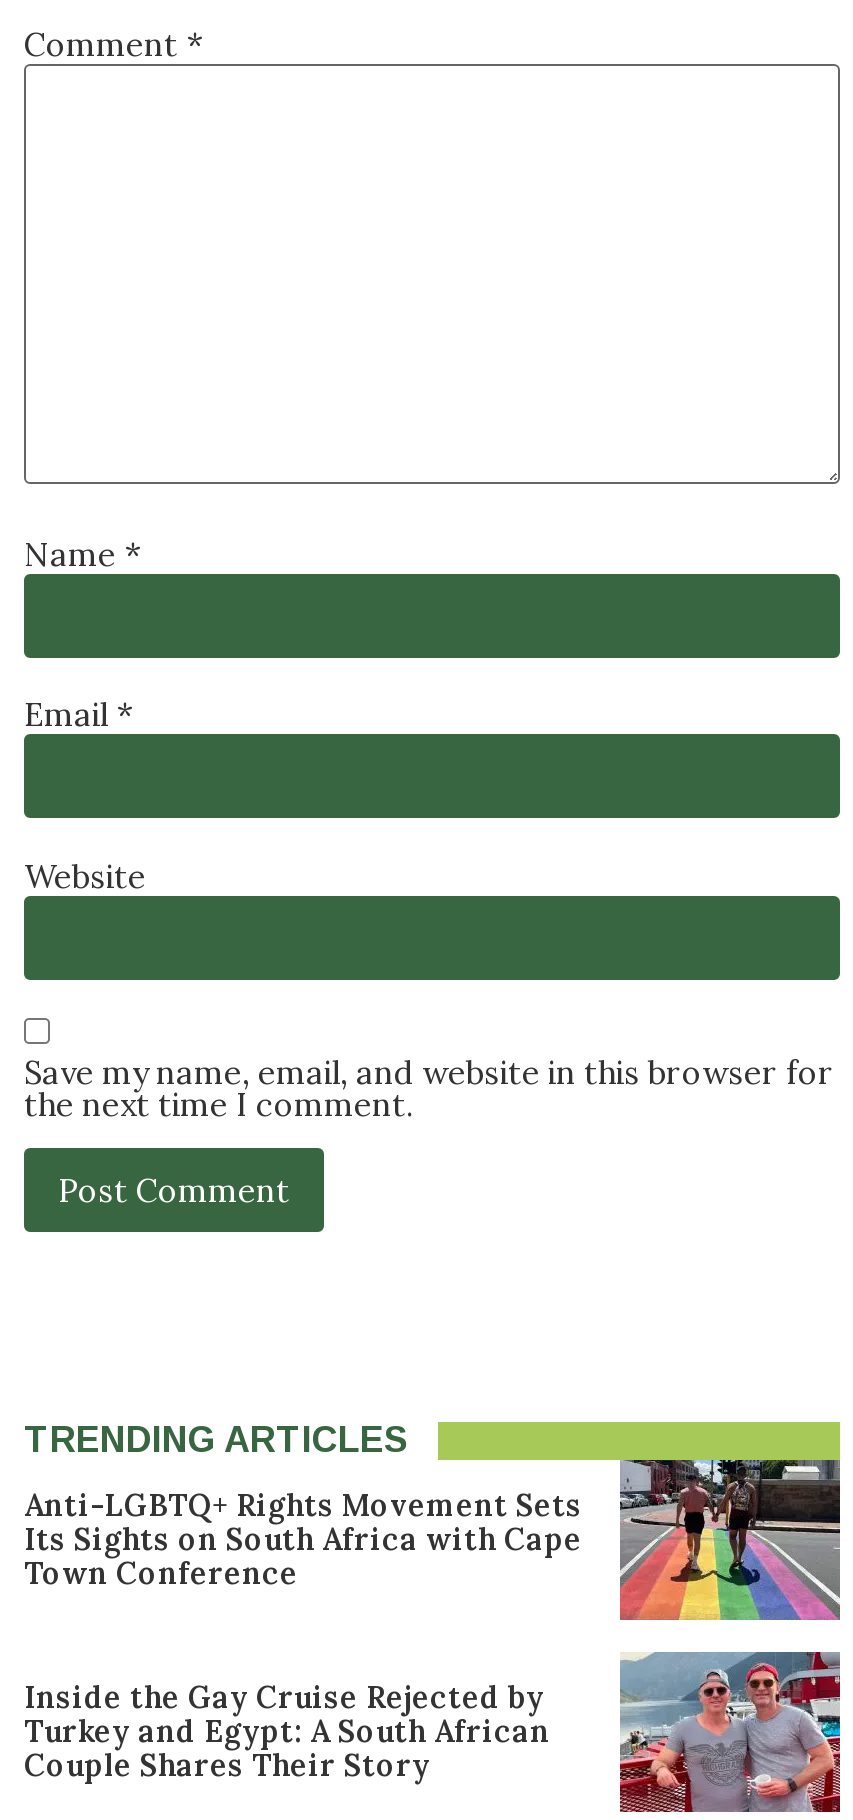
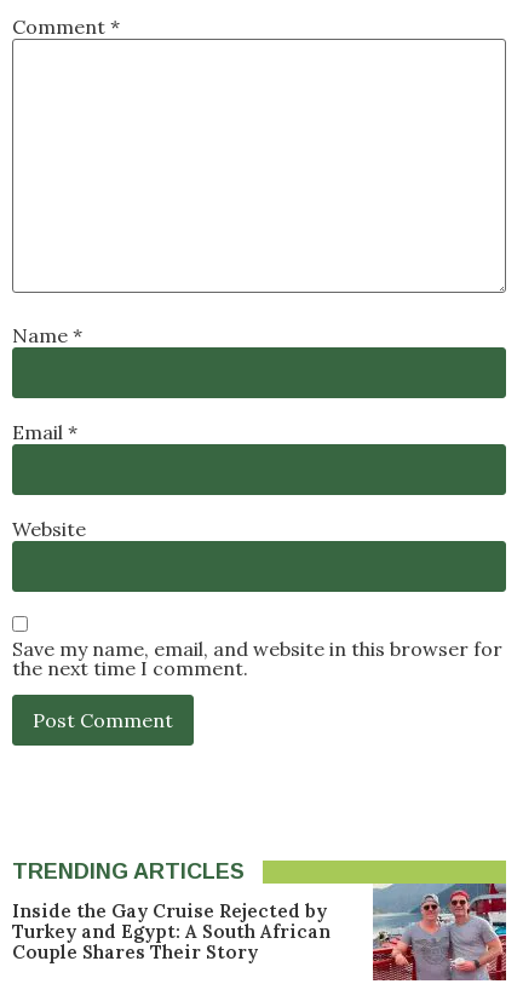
- [image]
- Anti-LGBTQ+ Rights Movement Sets
- Its Sights on South Africa with Cape
- Town Conference
